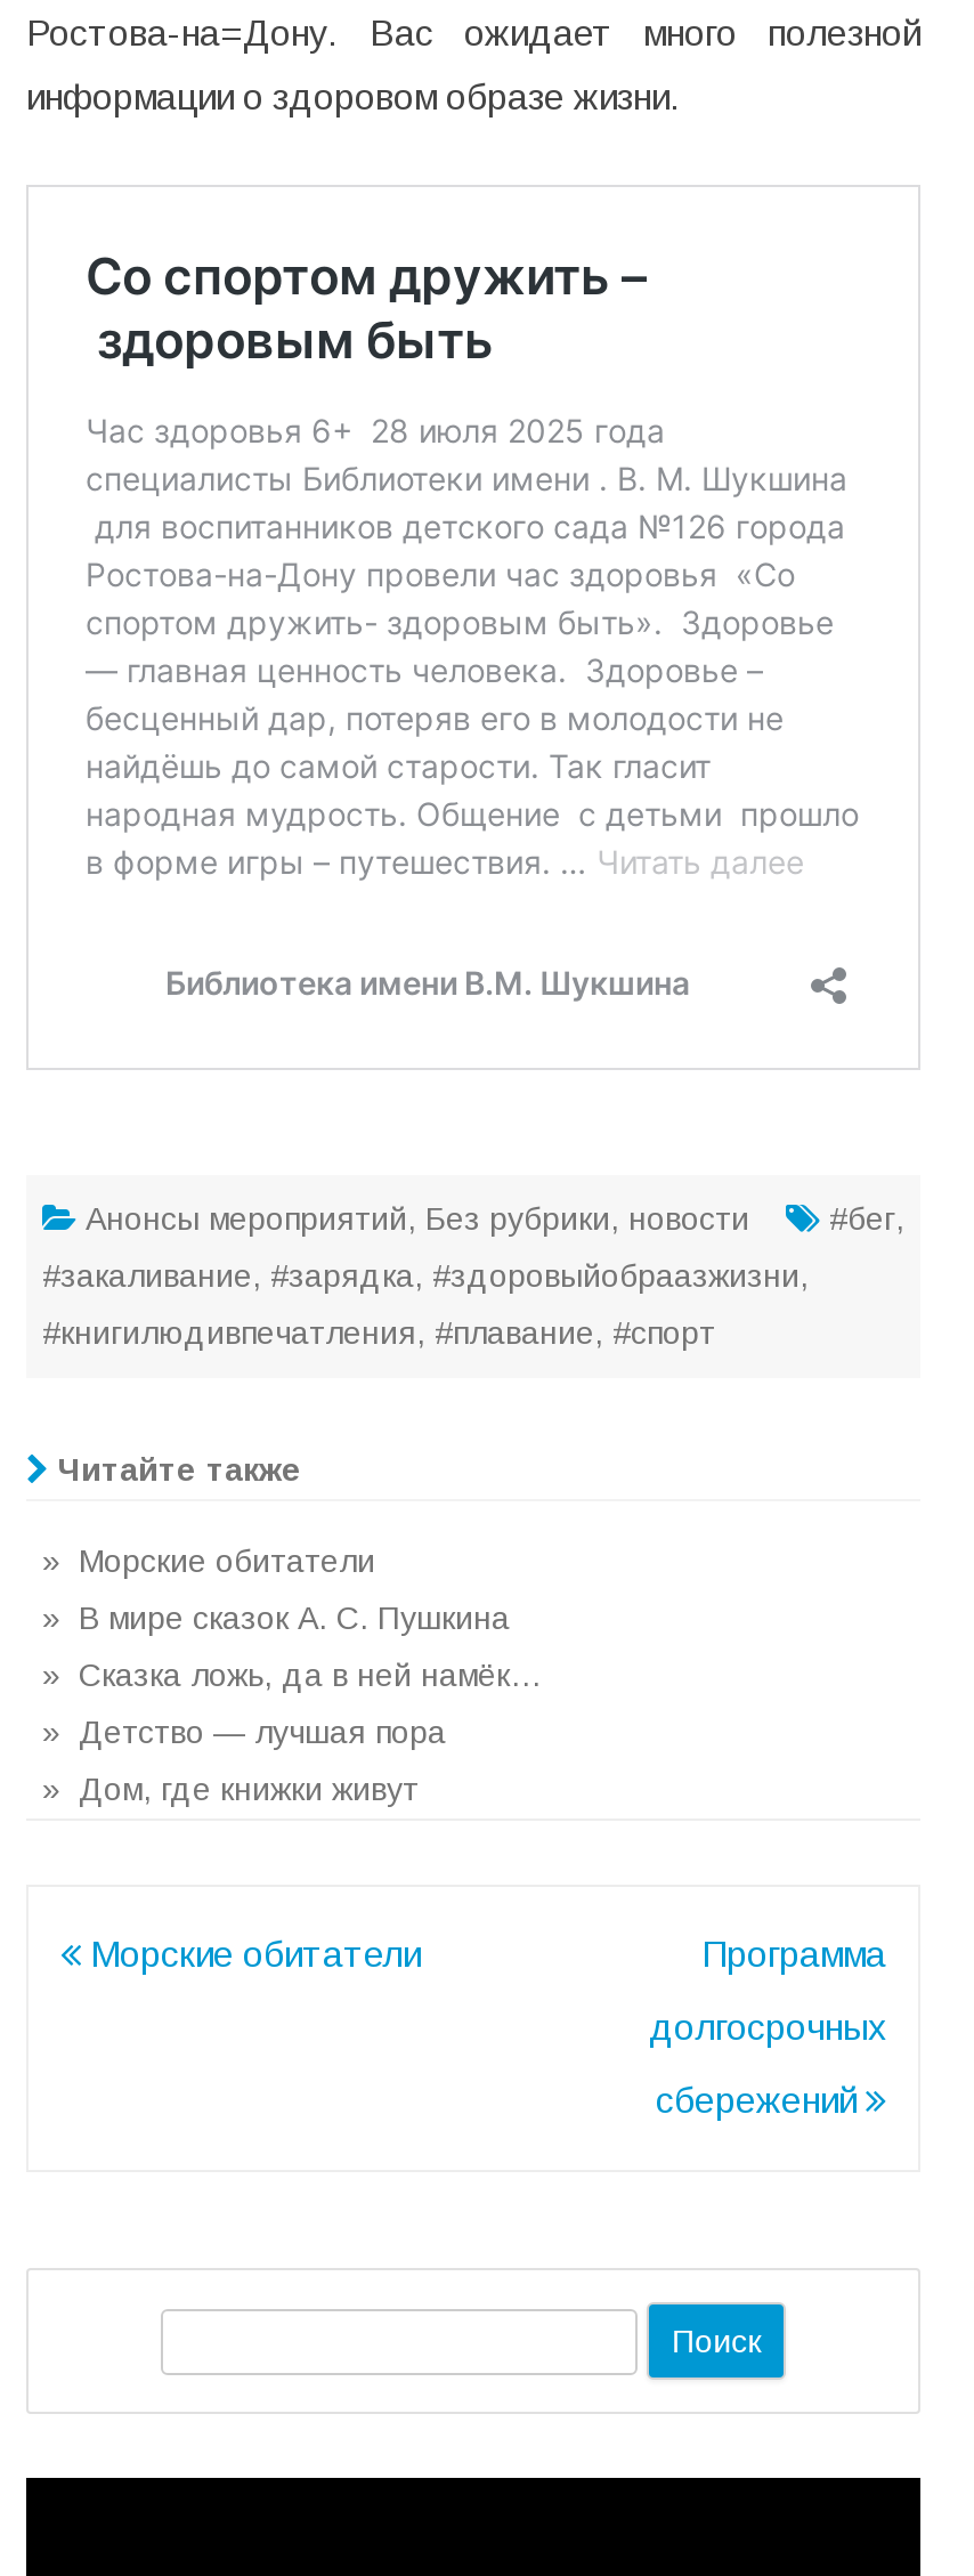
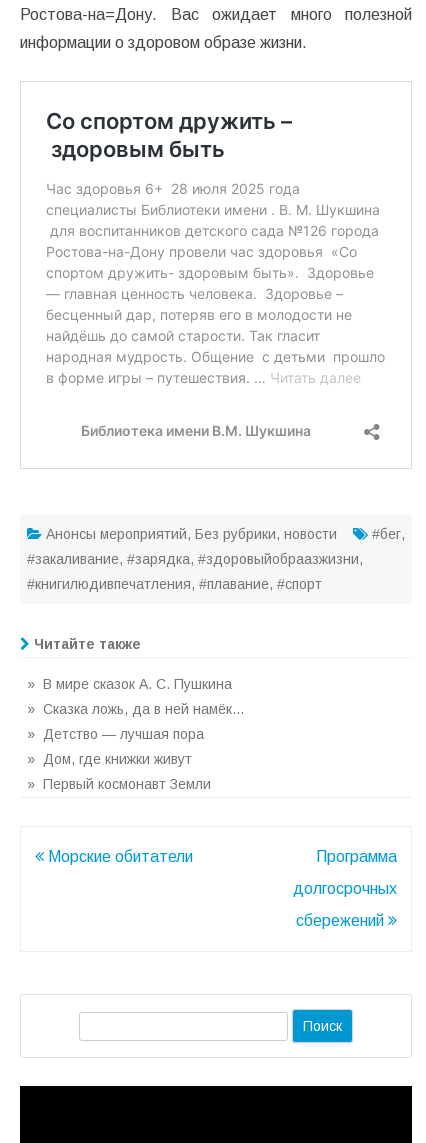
- » Морские обитатели

moved up: » В мире сказок А. С. Пушкина | » Сказка ложь, да в ней намёк… | » Детство — лучшая пора | » Дом, где книжки живут

+ » Первый космонавт Земли
